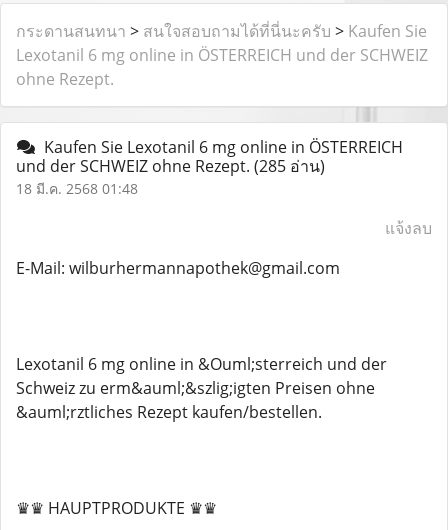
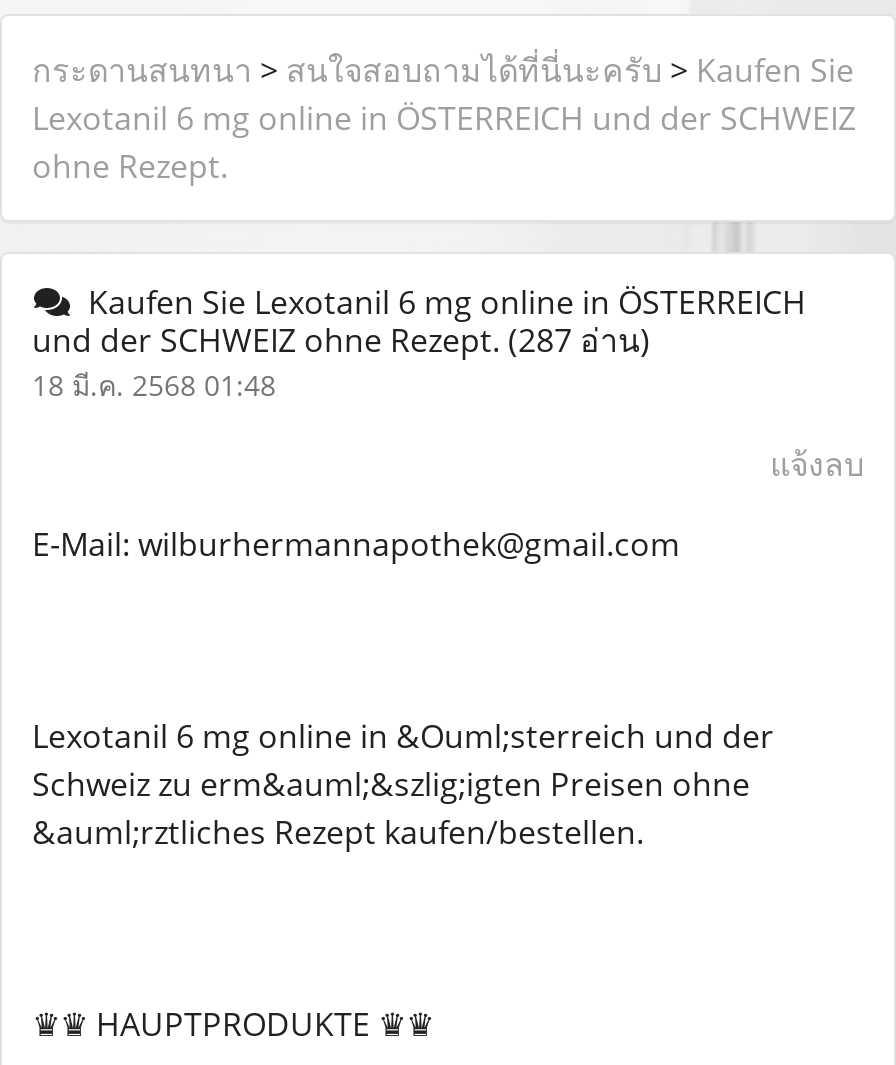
- und der SCHWEIZ ohne Rezept. (285 อ่าน)
+ und der SCHWEIZ ohne Rezept. (287 อ่าน)
